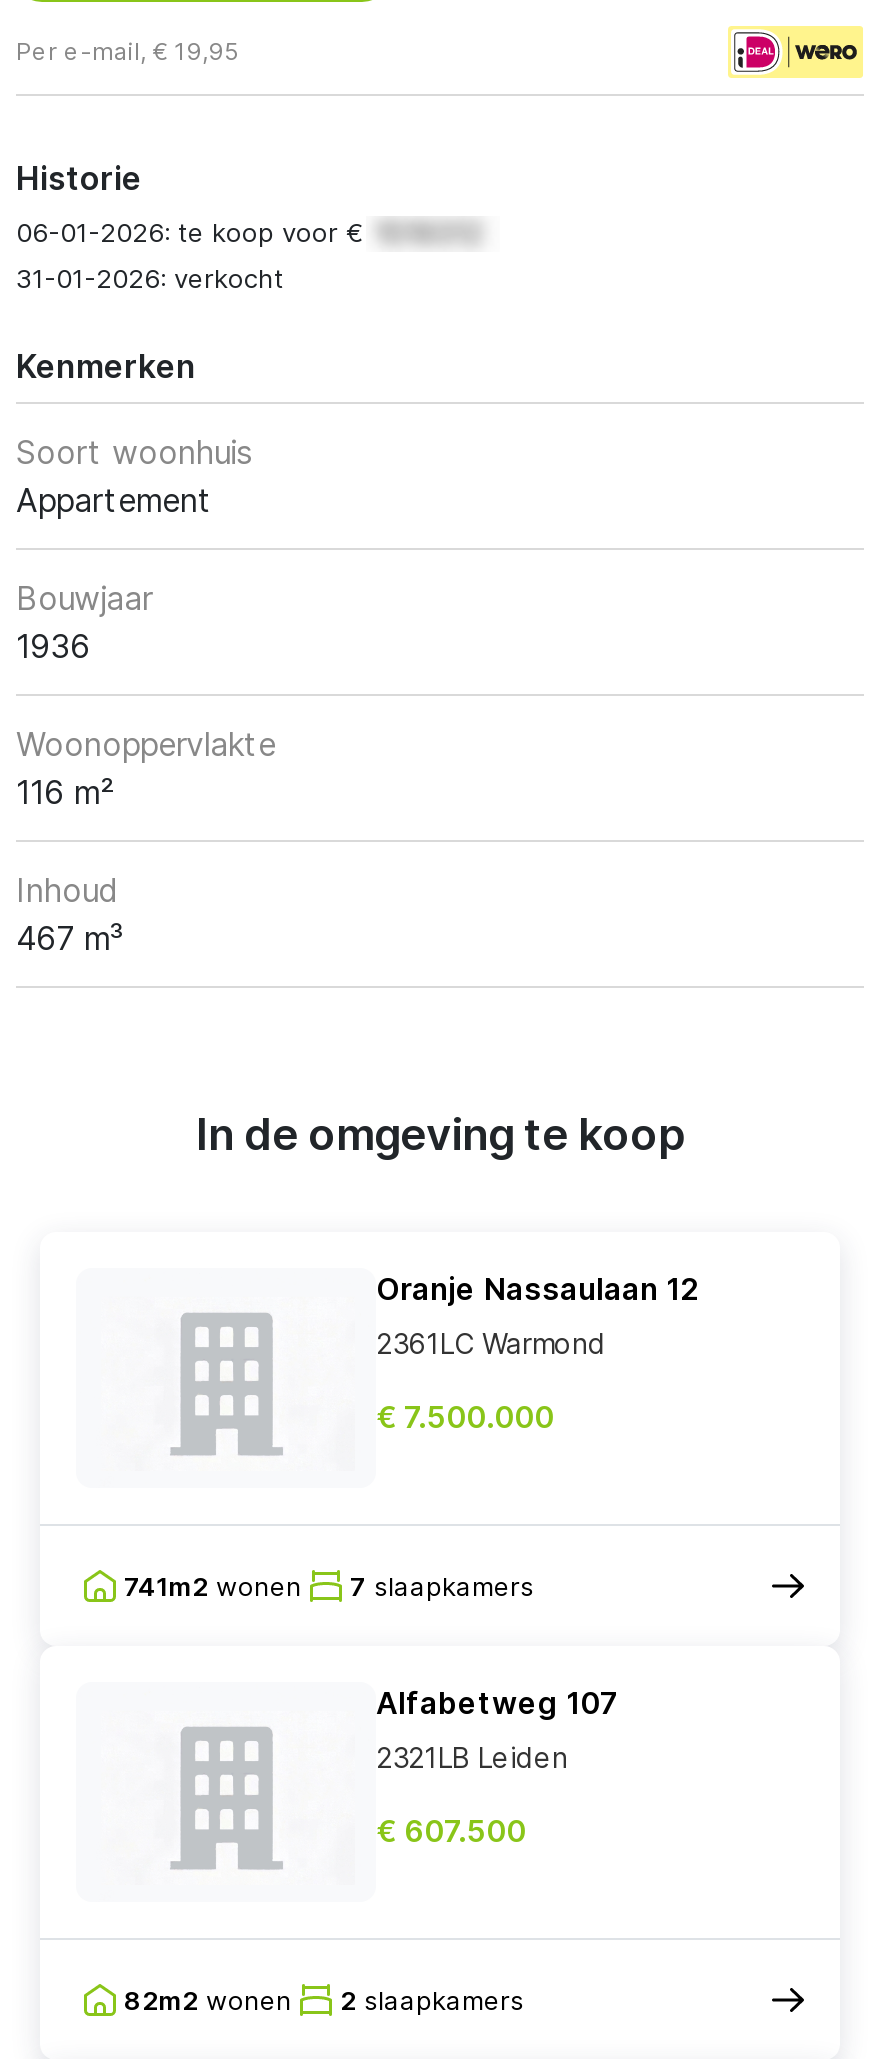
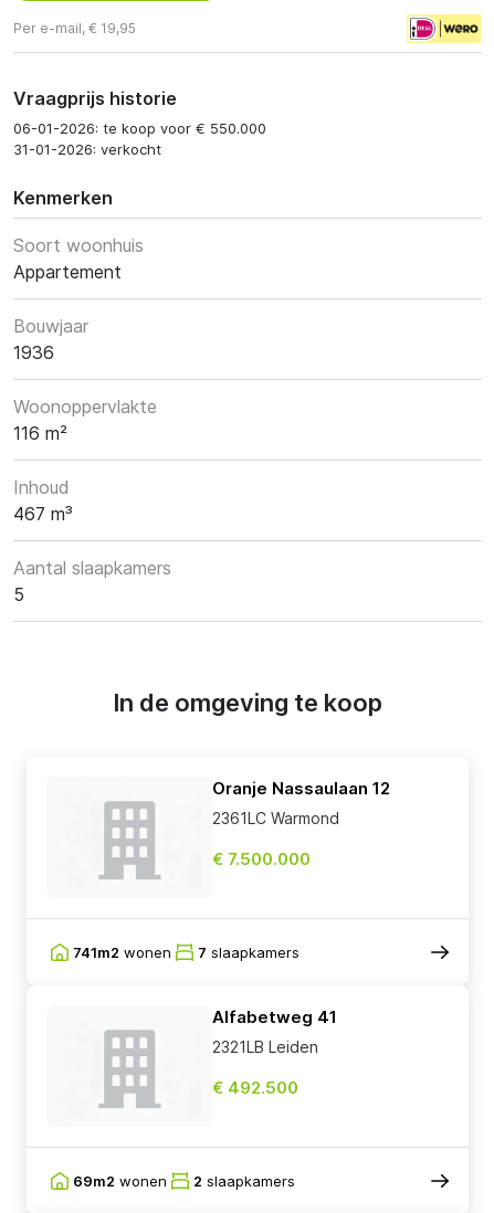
- Historie
- 06-01-2026: te koop voor €
+ Vraagprijs historie
+ 06-01-2026: te koop voor € 550.000

+ Aantal slaapkamers
+ 5

- Alfabetweg 107
+ Alfabetweg 41

- € 607.500
+ € 492.500

- 82m2 wonen 2 slaapkamers
+ 69m2 wonen 2 slaapkamers
